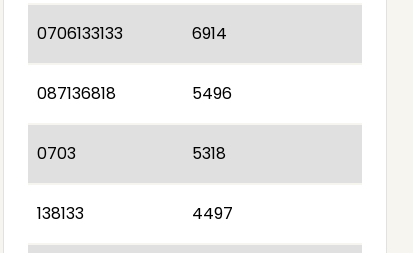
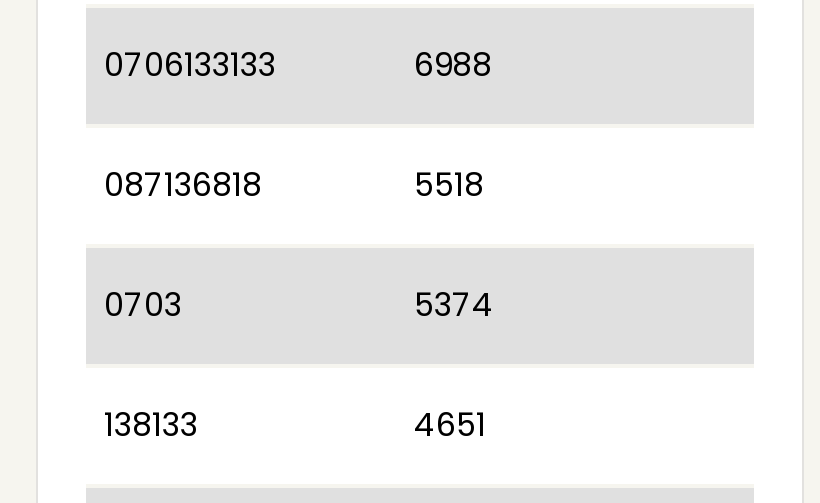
- 6914
+ 6988

- 5496
+ 5518

- 5318
+ 5374

- 4497
+ 4651
